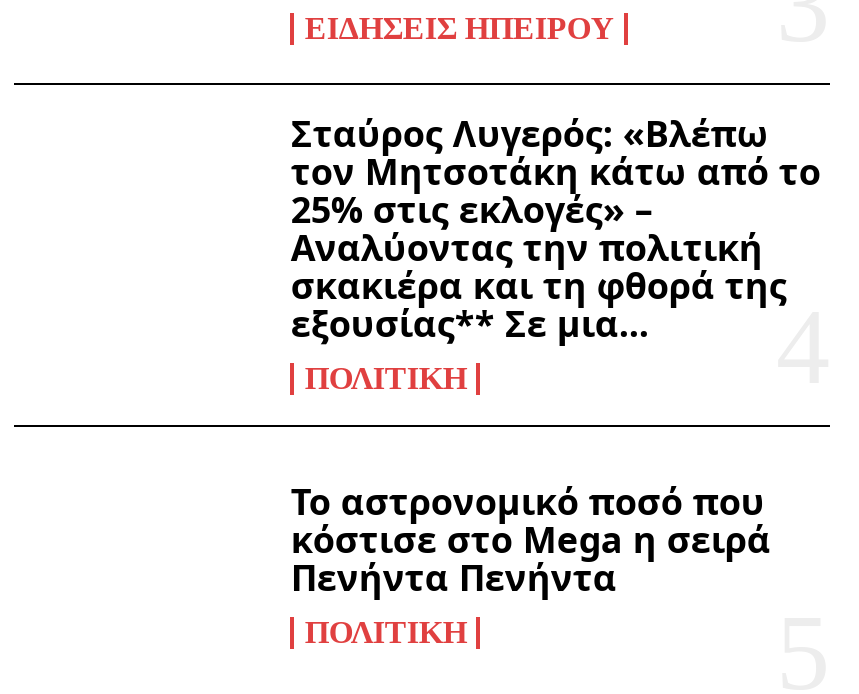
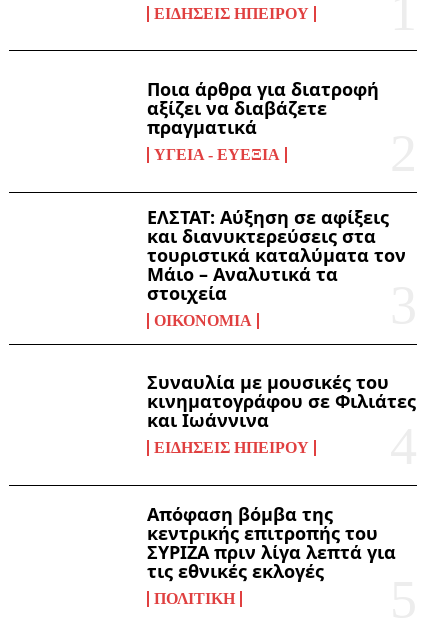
- Σταύρος Λυγερός: «Βλέπω
- τον Μητσοτάκη κάτω από το
- 25% στις εκλογές» –
- Αναλύοντας την πολιτική
- σκακιέρα και τη φθορά της
- εξουσίας** Σε μια...
- ΠΟΛΙΤΙΚΉ
- Το αστρονομικό ποσό που
- κόστισε στο Mega η σειρά
- Πενήντα Πενήντα
+ Ποια άρθρα για διατροφή
+ αξίζει να διαβάζετε
+ πραγματικά
+ ΥΓΕΊΑ - ΕΥΕΞΊΑ
+ ΕΛΣΤΑΤ: Αύξηση σε αφίξεις
+ και διανυκτερεύσεις στα
+ τουριστικά καταλύματα τον
+ Μάιο – Αναλυτικά τα
+ στοιχεία
+ ΟΙΚΟΝΟΜΊΑ
+ Συναυλία με μουσικές του
+ κινηματογράφου σε Φιλιάτες
+ και Ιωάννινα
+ ΕΙΔΉΣΕΙΣ ΗΠΕΊΡΟΥ
+ Απόφαση βόμβα της
+ κεντρικής επιτροπής του
+ ΣΥΡΙΖΑ πριν λίγα λεπτά για
+ τις εθνικές εκλογές
